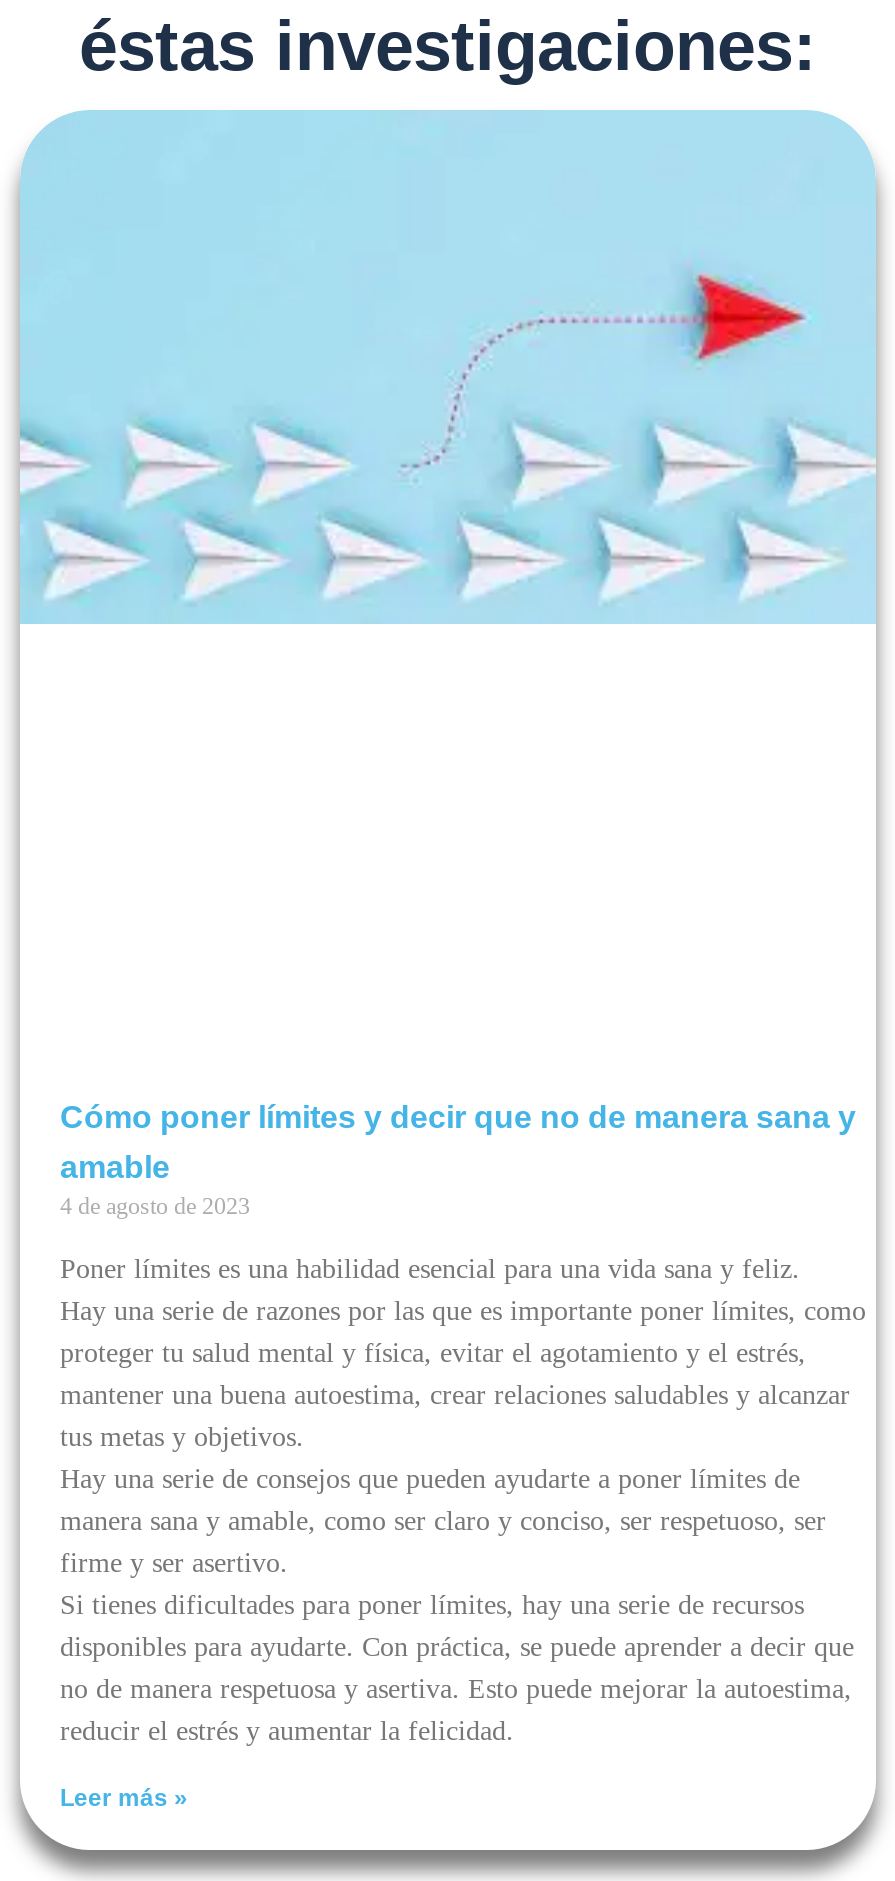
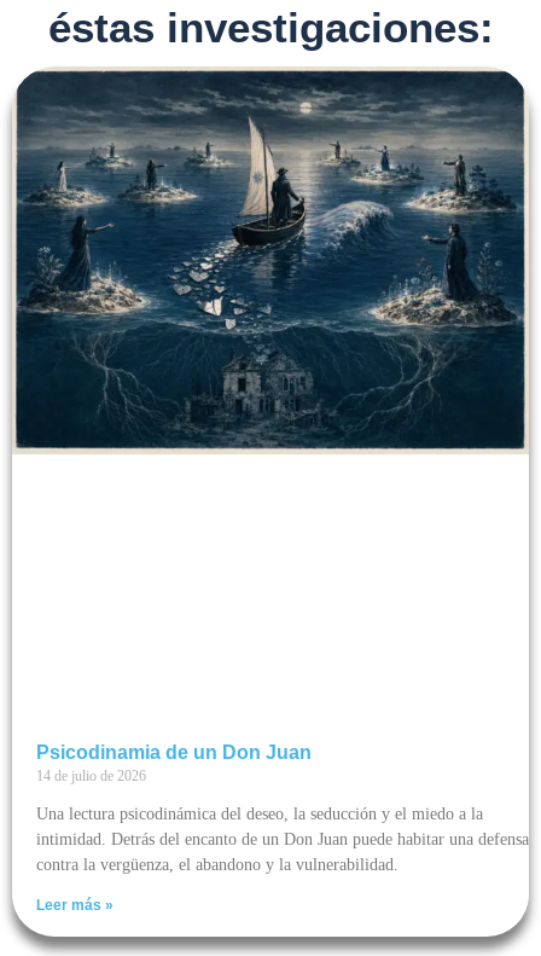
- [image]
+ [image]

- Cómo poner límites y decir que no de manera sana y
- amable
- 4 de agosto de 2023
- Poner límites es una habilidad esencial para una vida sana y feliz.
- Hay una serie de razones por las que es importante poner límites, como
- proteger tu salud mental y física, evitar el agotamiento y el estrés,
- mantener una buena autoestima, crear relaciones saludables y alcanzar
- tus metas y objetivos.
- Hay una serie de consejos que pueden ayudarte a poner límites de
- manera sana y amable, como ser claro y conciso, ser respetuoso, ser
- firme y ser asertivo.
- Si tienes dificultades para poner límites, hay una serie de recursos
- disponibles para ayudarte. Con práctica, se puede aprender a decir que
- no de manera respetuosa y asertiva. Esto puede mejorar la autoestima,
- reducir el estrés y aumentar la felicidad.
+ Psicodinamia de un Don Juan
+ 14 de julio de 2026
+ Una lectura psicodinámica del deseo, la seducción y el miedo a la
+ intimidad. Detrás del encanto de un Don Juan puede habitar una defensa
+ contra la vergüenza, el abandono y la vulnerabilidad.
